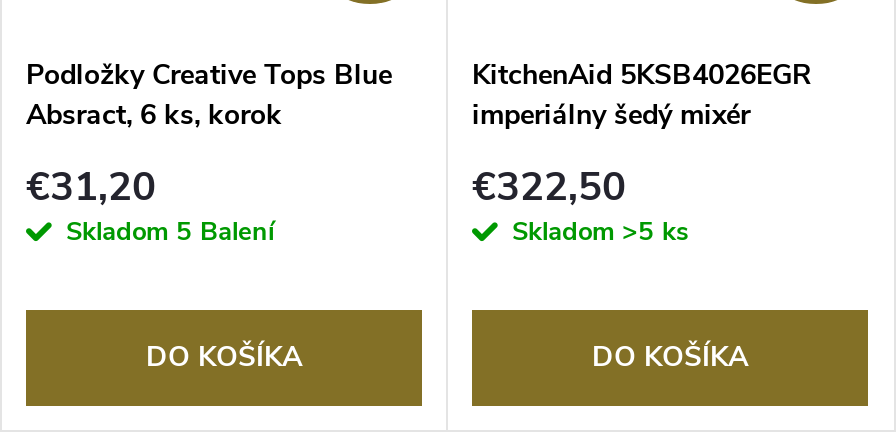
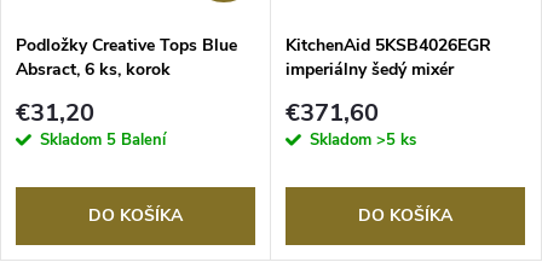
- €322,50
+ €371,60
